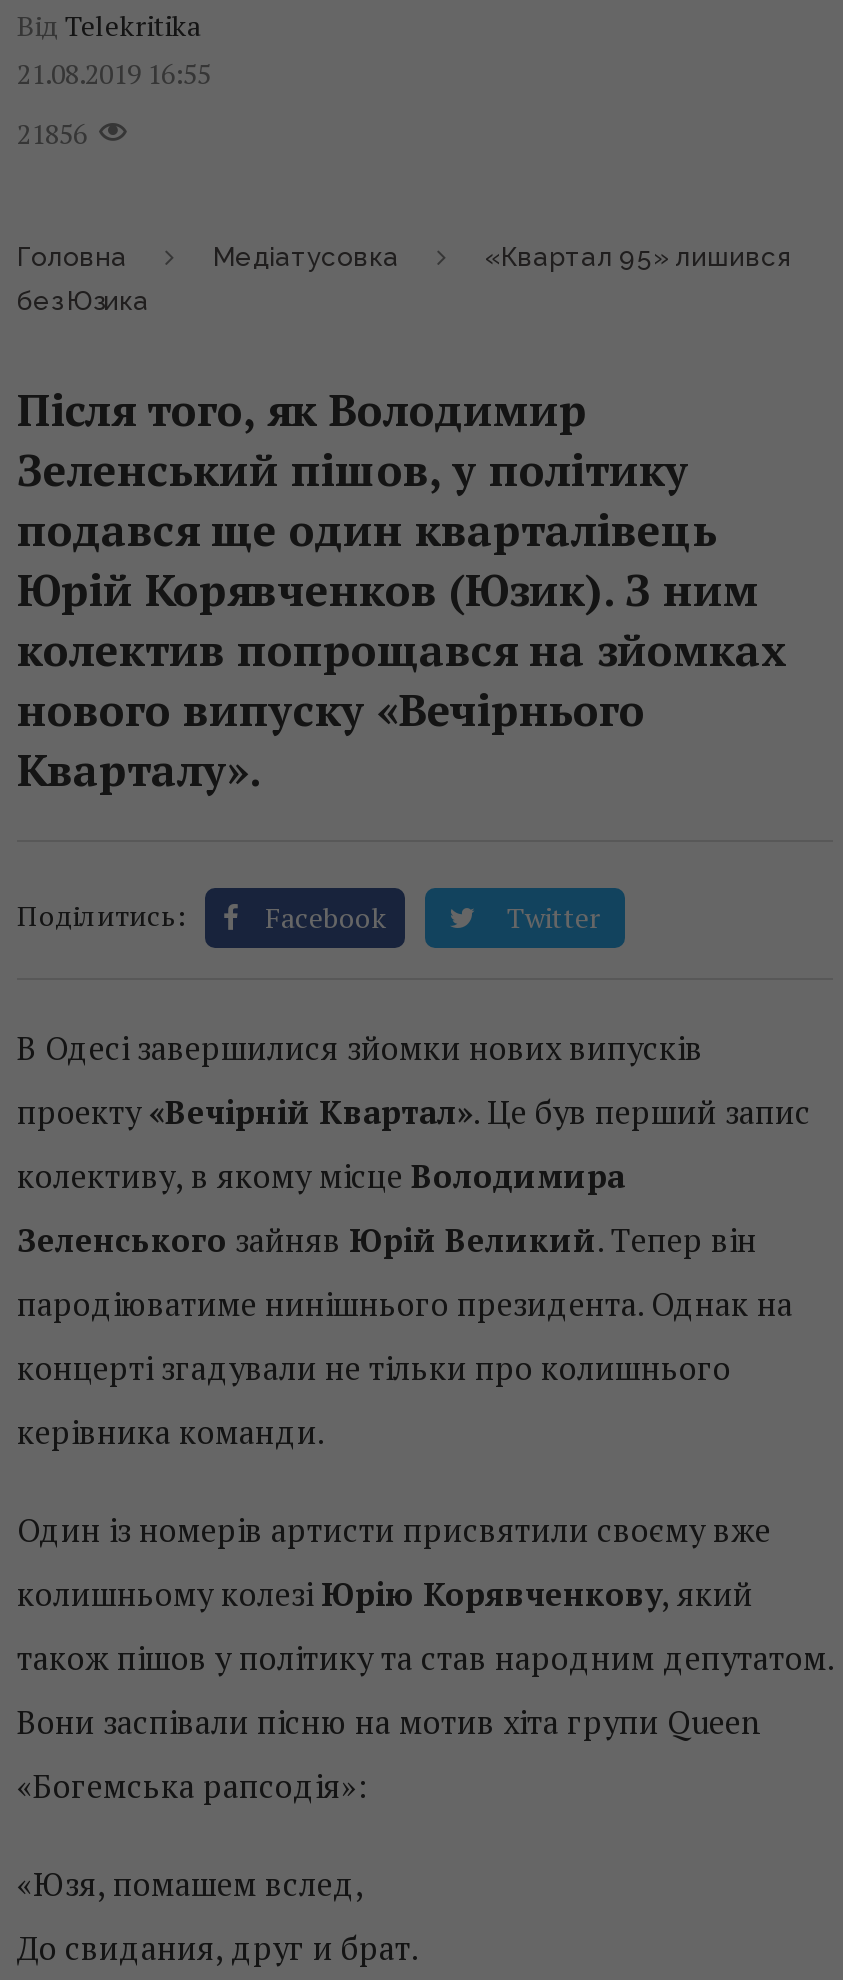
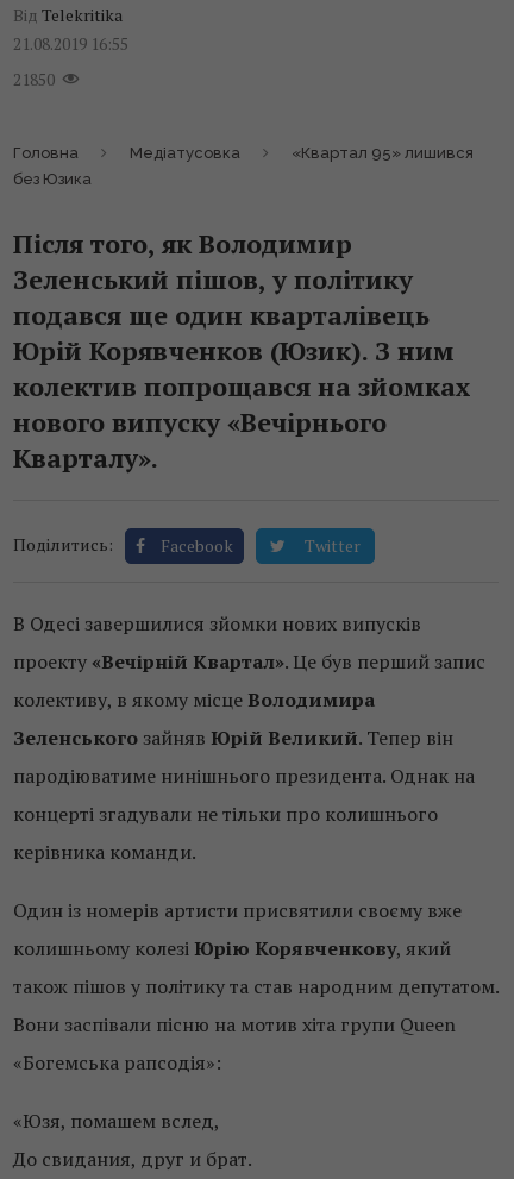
- 21856
+ 21850
